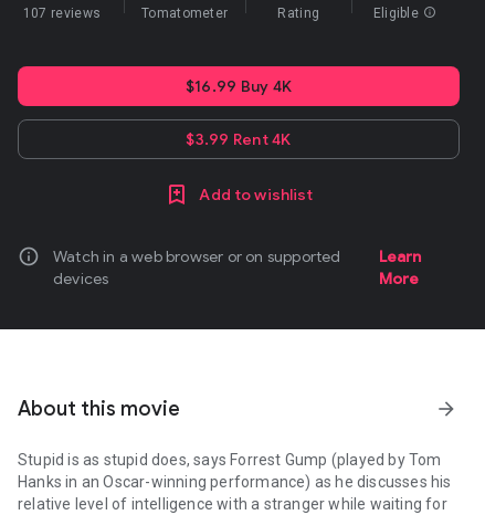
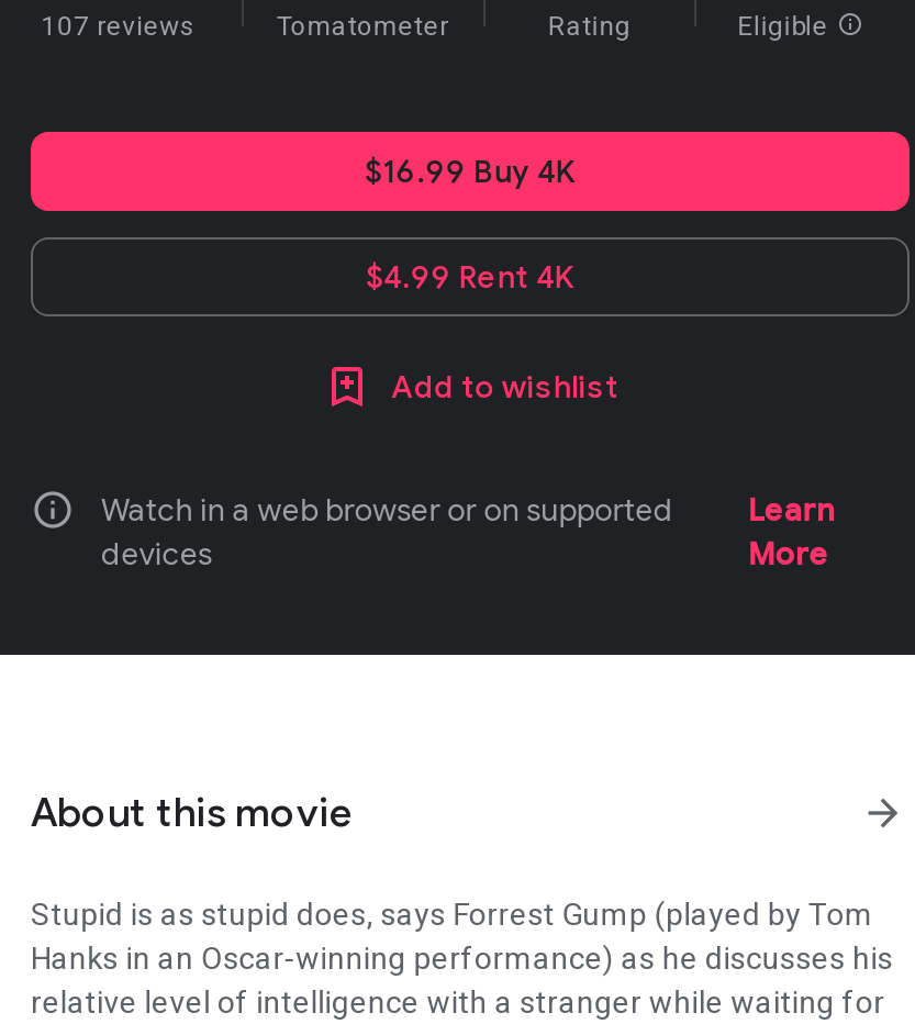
- $3.99 Rent 4K
+ $4.99 Rent 4K
